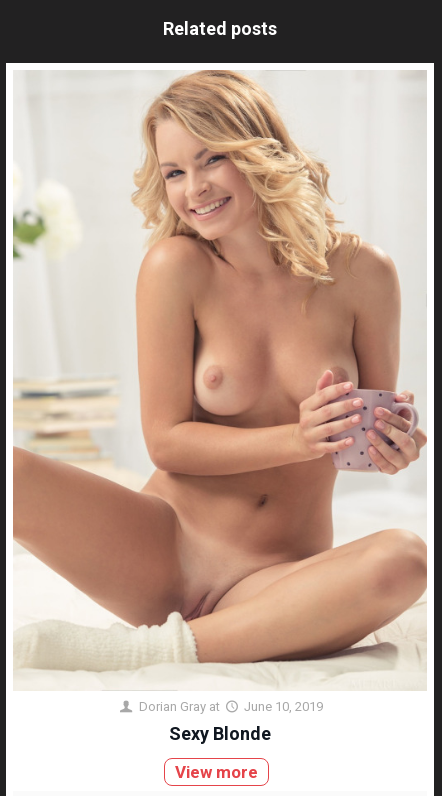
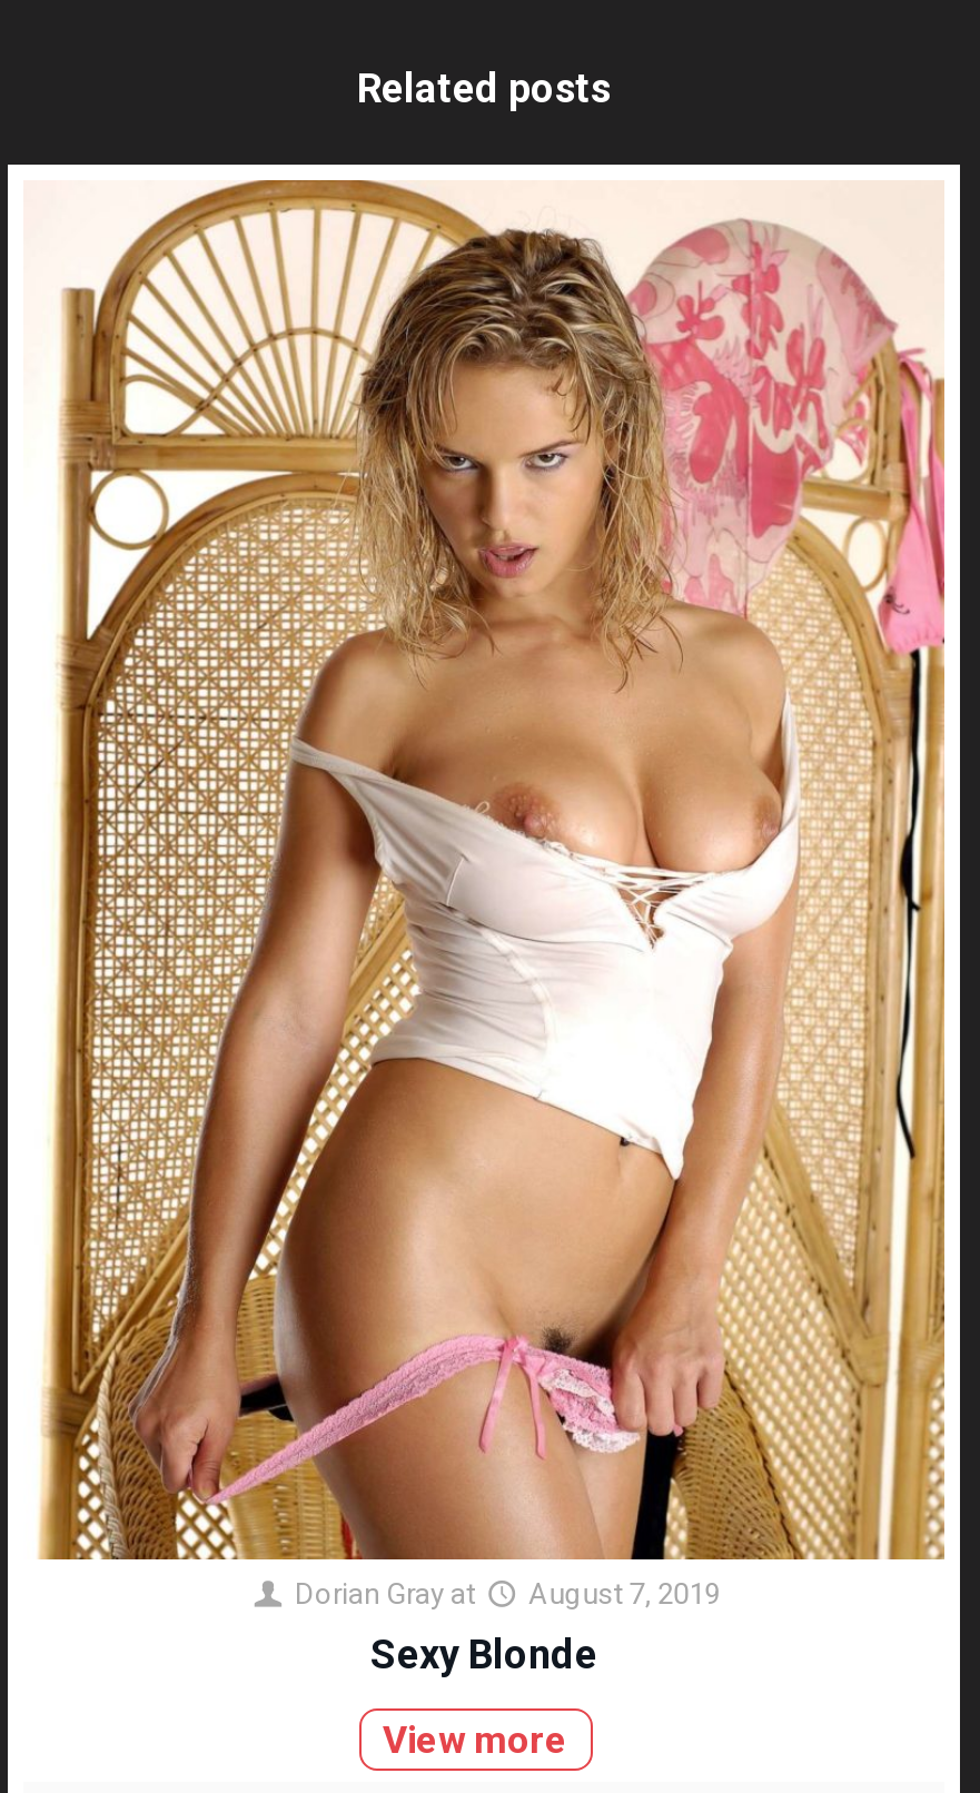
- [image]
- Dorian Gray at June 10, 2019
+ [image]
+ Dorian Gray at August 7, 2019
